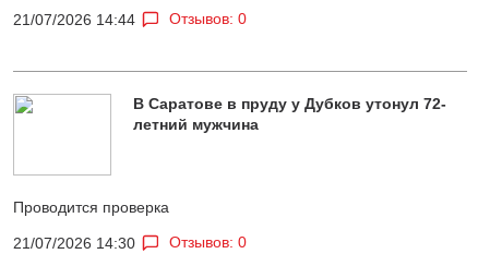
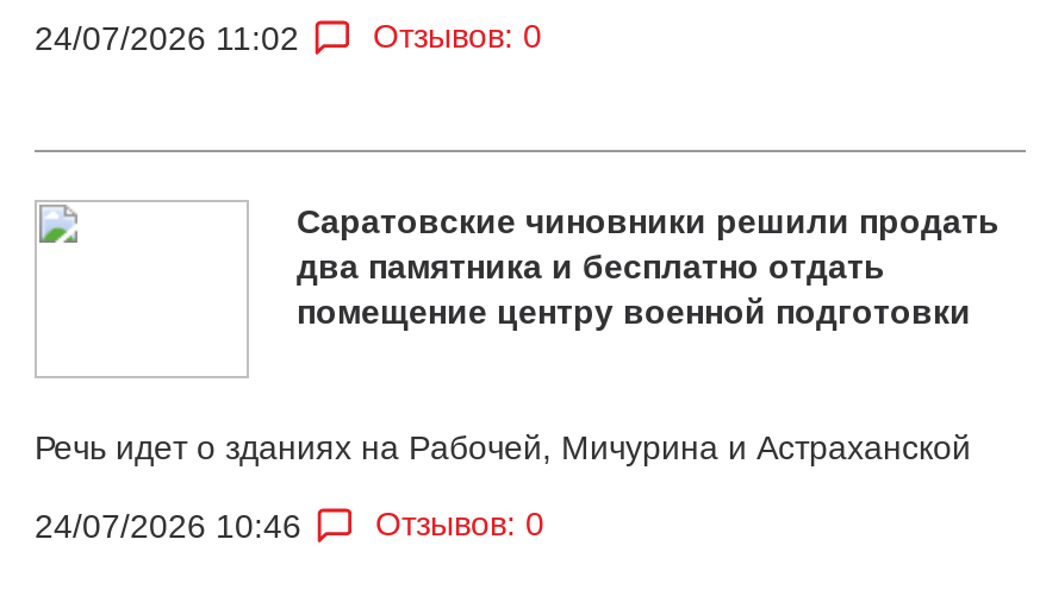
- 21/07/2026 14:44 Отзывов: 0
+ 24/07/2026 11:02 Отзывов: 0

- В Саратове в пруду у Дубков утонул 72-
- летний мужчина
+ Саратовские чиновники решили продать
+ два памятника и бесплатно отдать
+ помещение центру военной подготовки

- Проводится проверка
+ Речь идет о зданиях на Рабочей, Мичурина и Астраханской

- 21/07/2026 14:30 Отзывов: 0
+ 24/07/2026 10:46 Отзывов: 0
